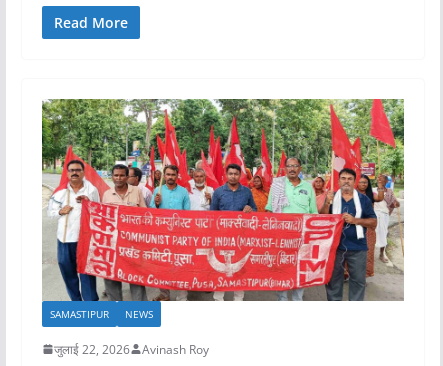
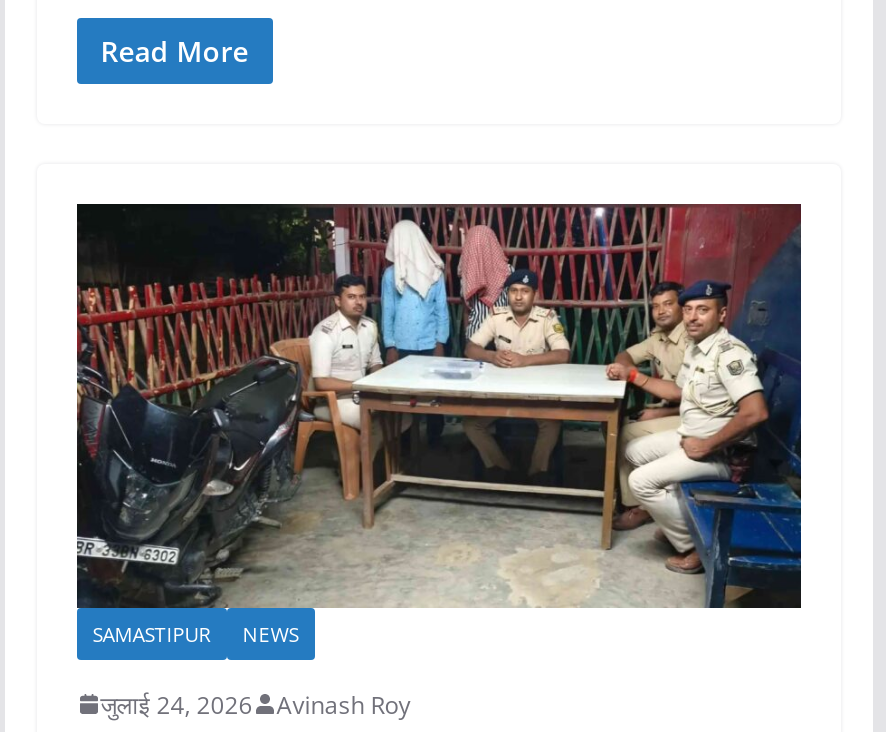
- [image]
- जुलाई 22, 2026 Avinash Roy
+ [image]
+ जुलाई 24, 2026 Avinash Roy
